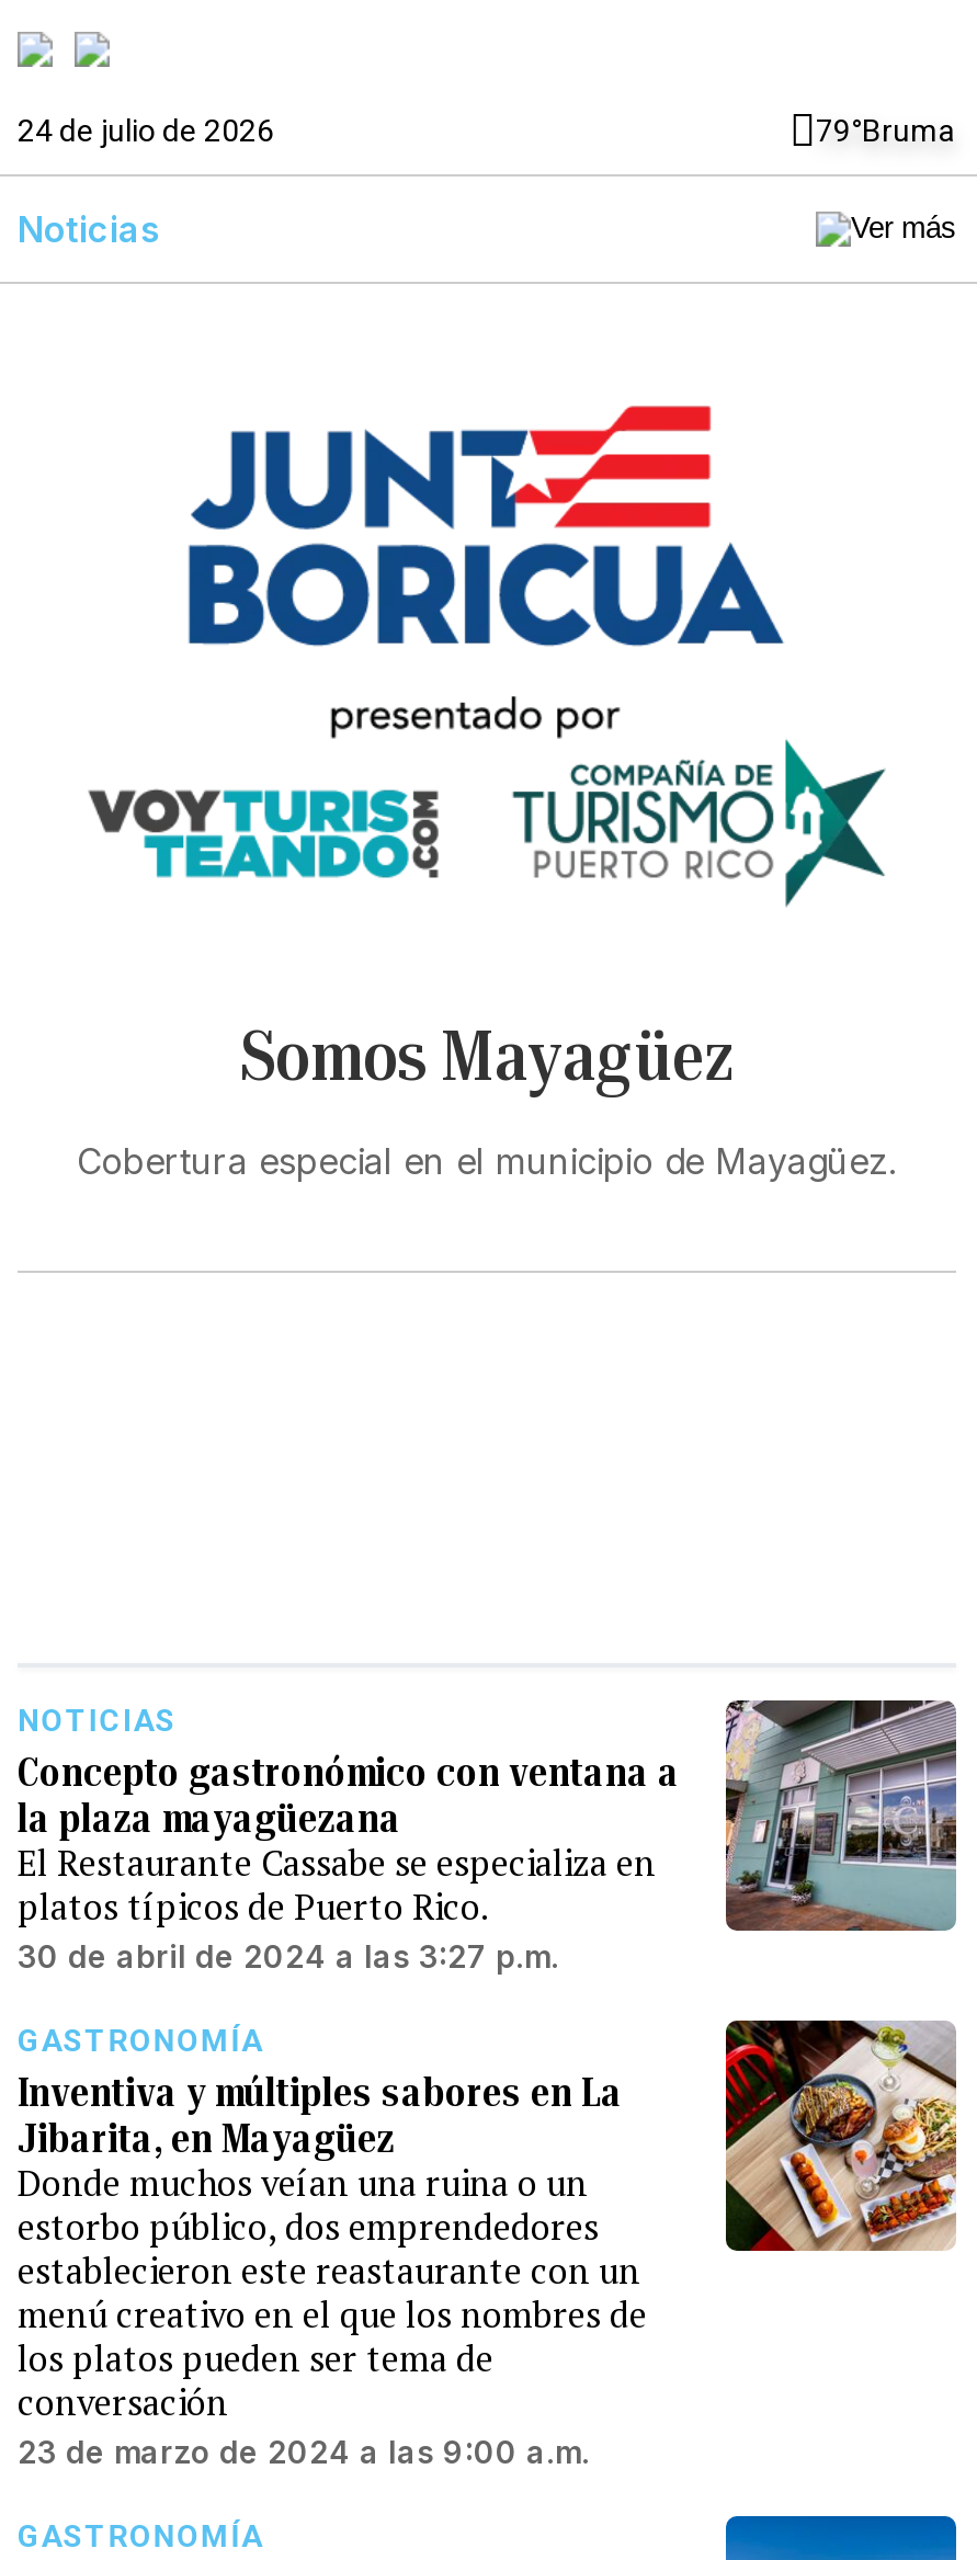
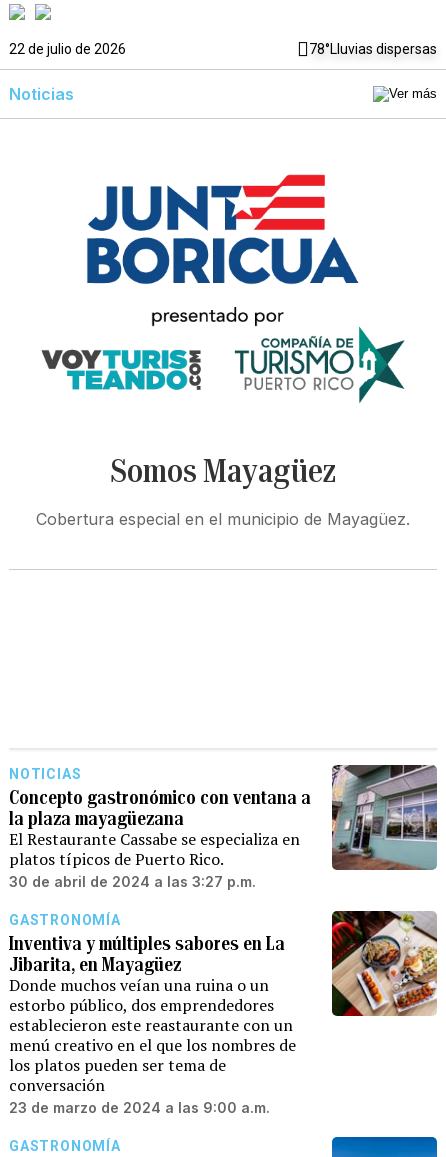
- 24 de julio de 2026
- 79°Bruma
+ 22 de julio de 2026
+ 78°Lluvias dispersas
